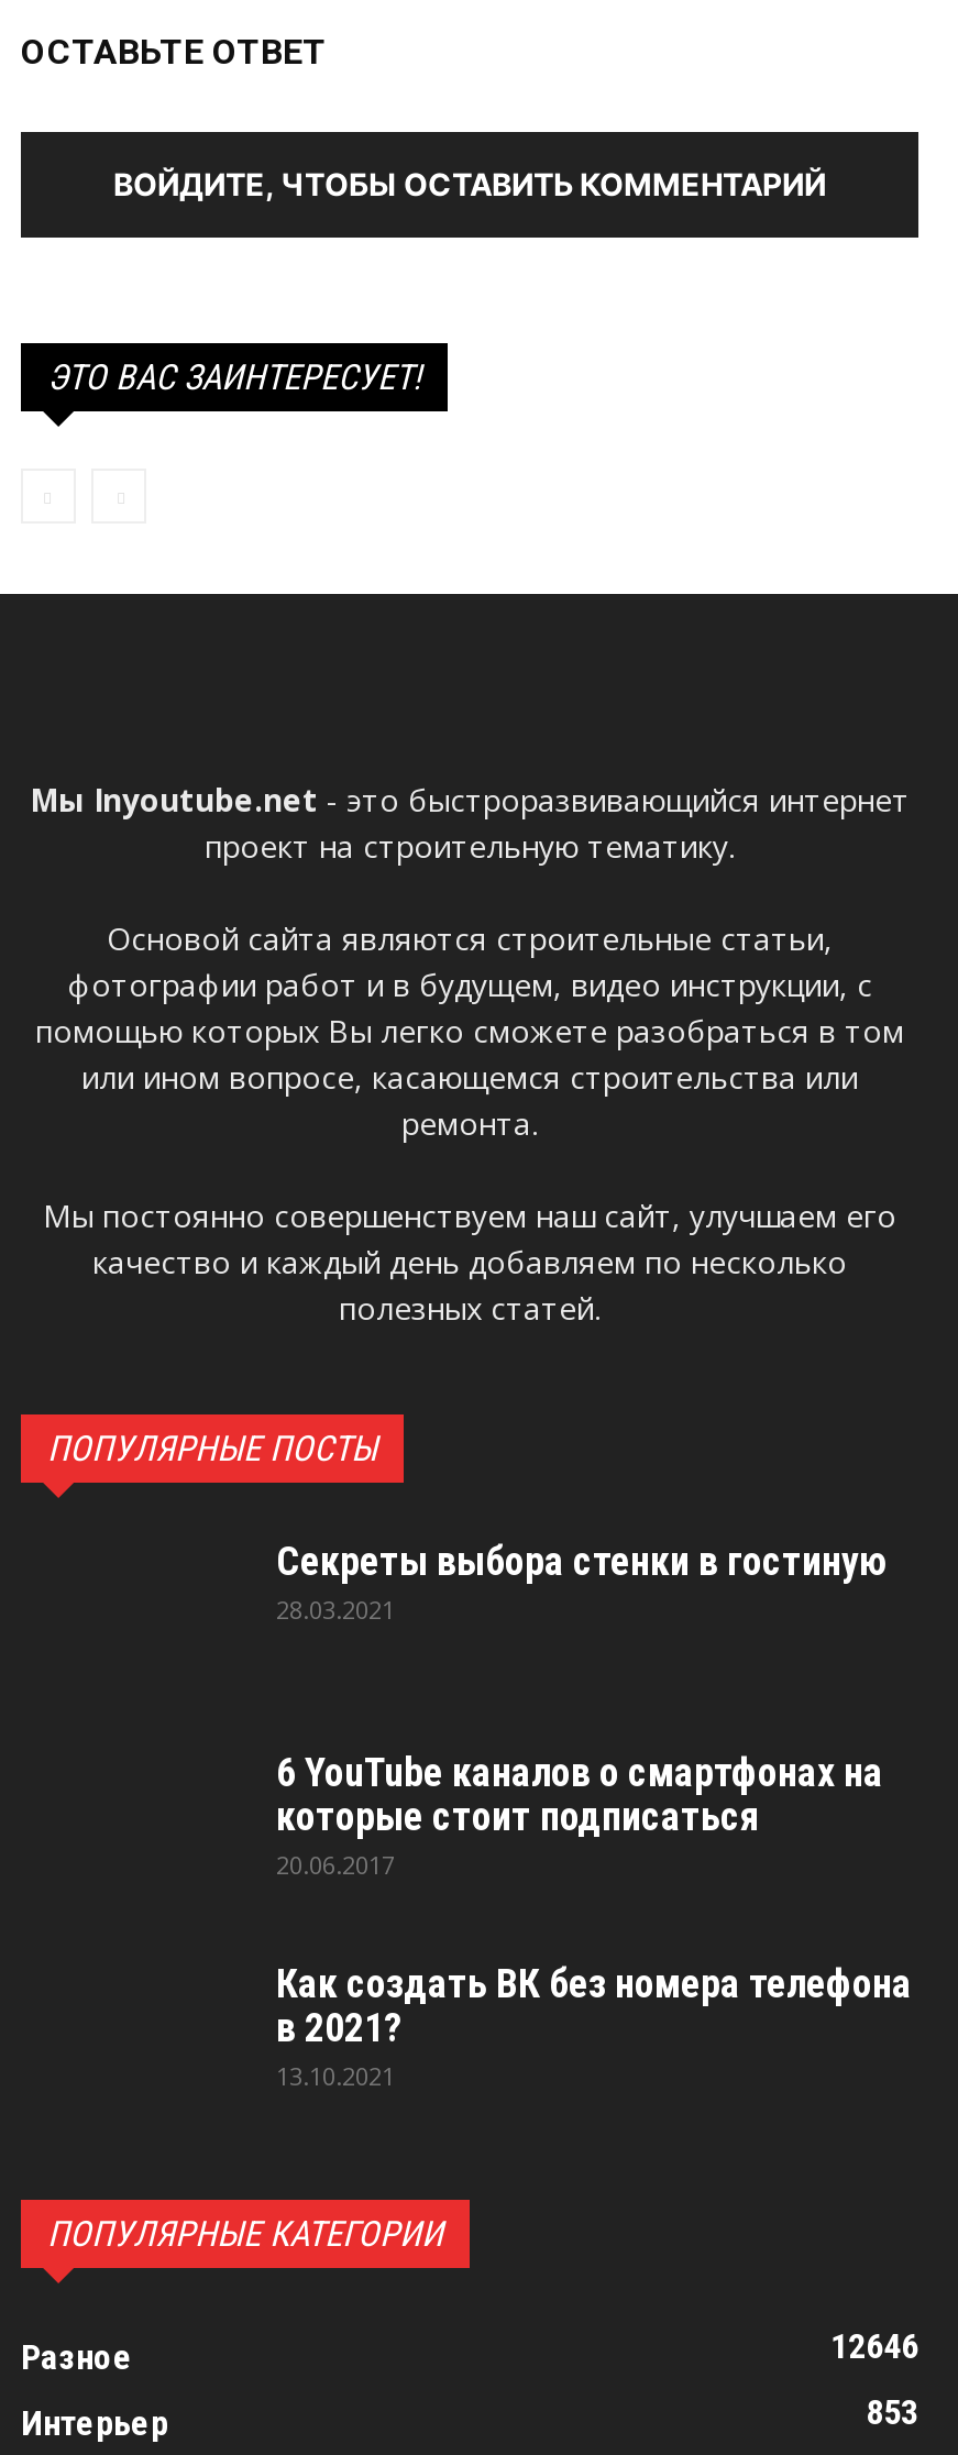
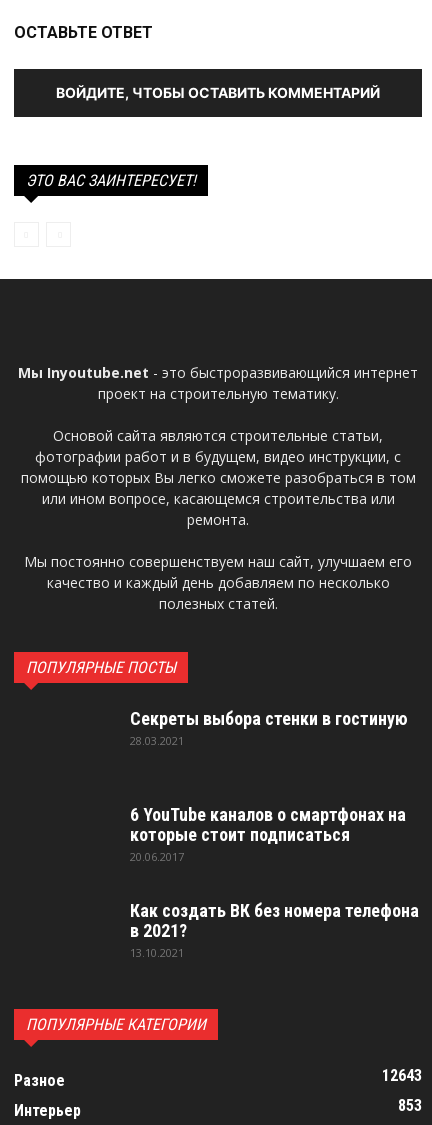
- 12646
+ 12643
